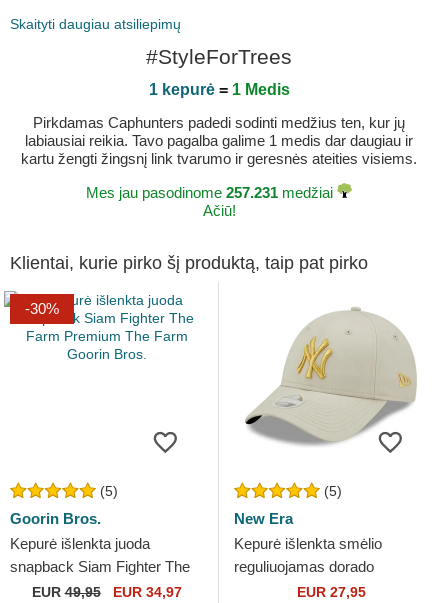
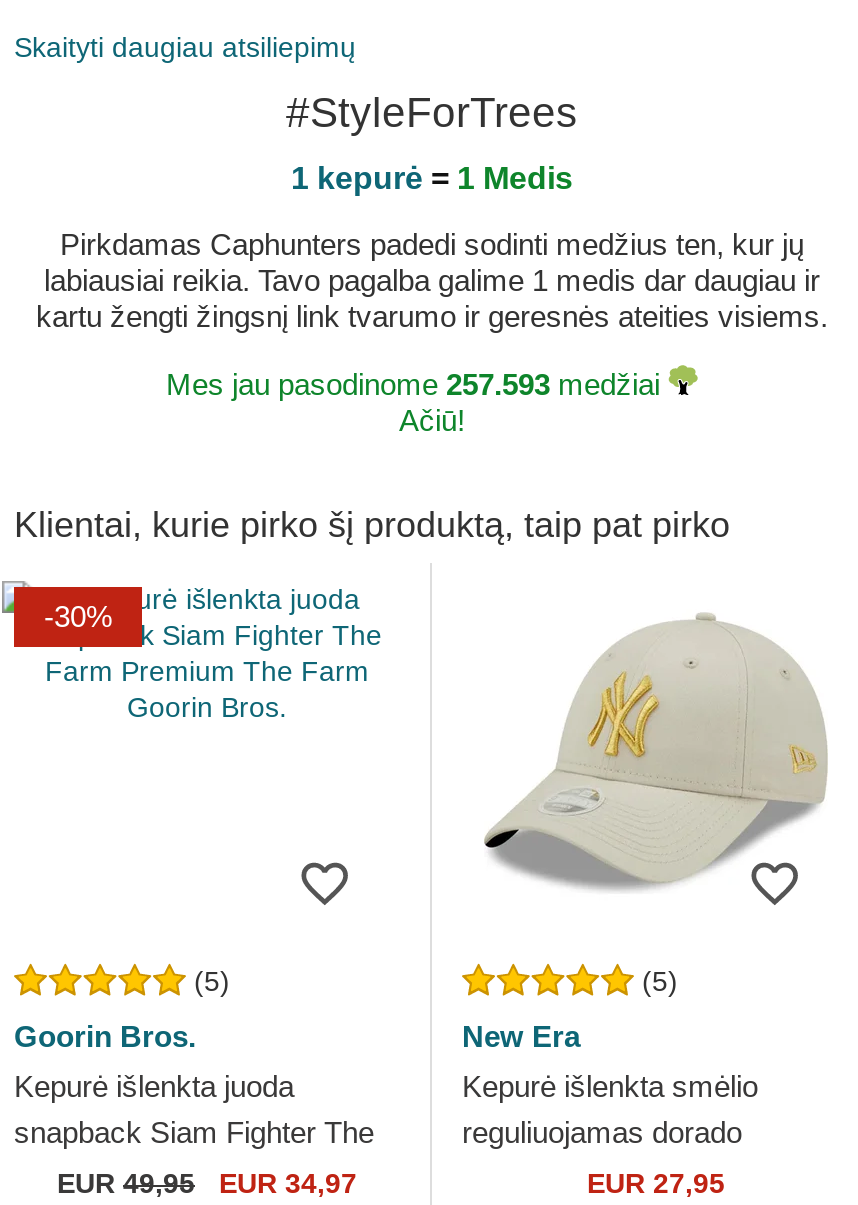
- Mes jau pasodinome 257.231 medžiai
+ Mes jau pasodinome 257.593 medžiai
